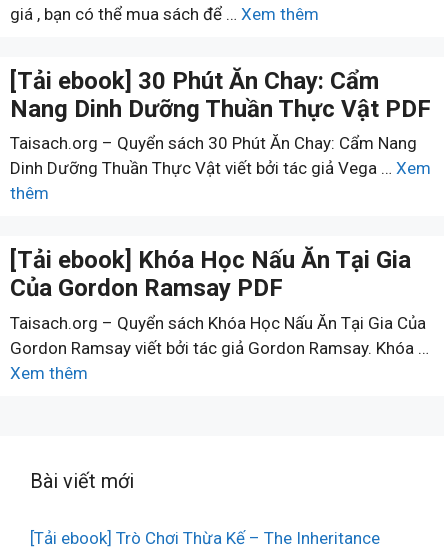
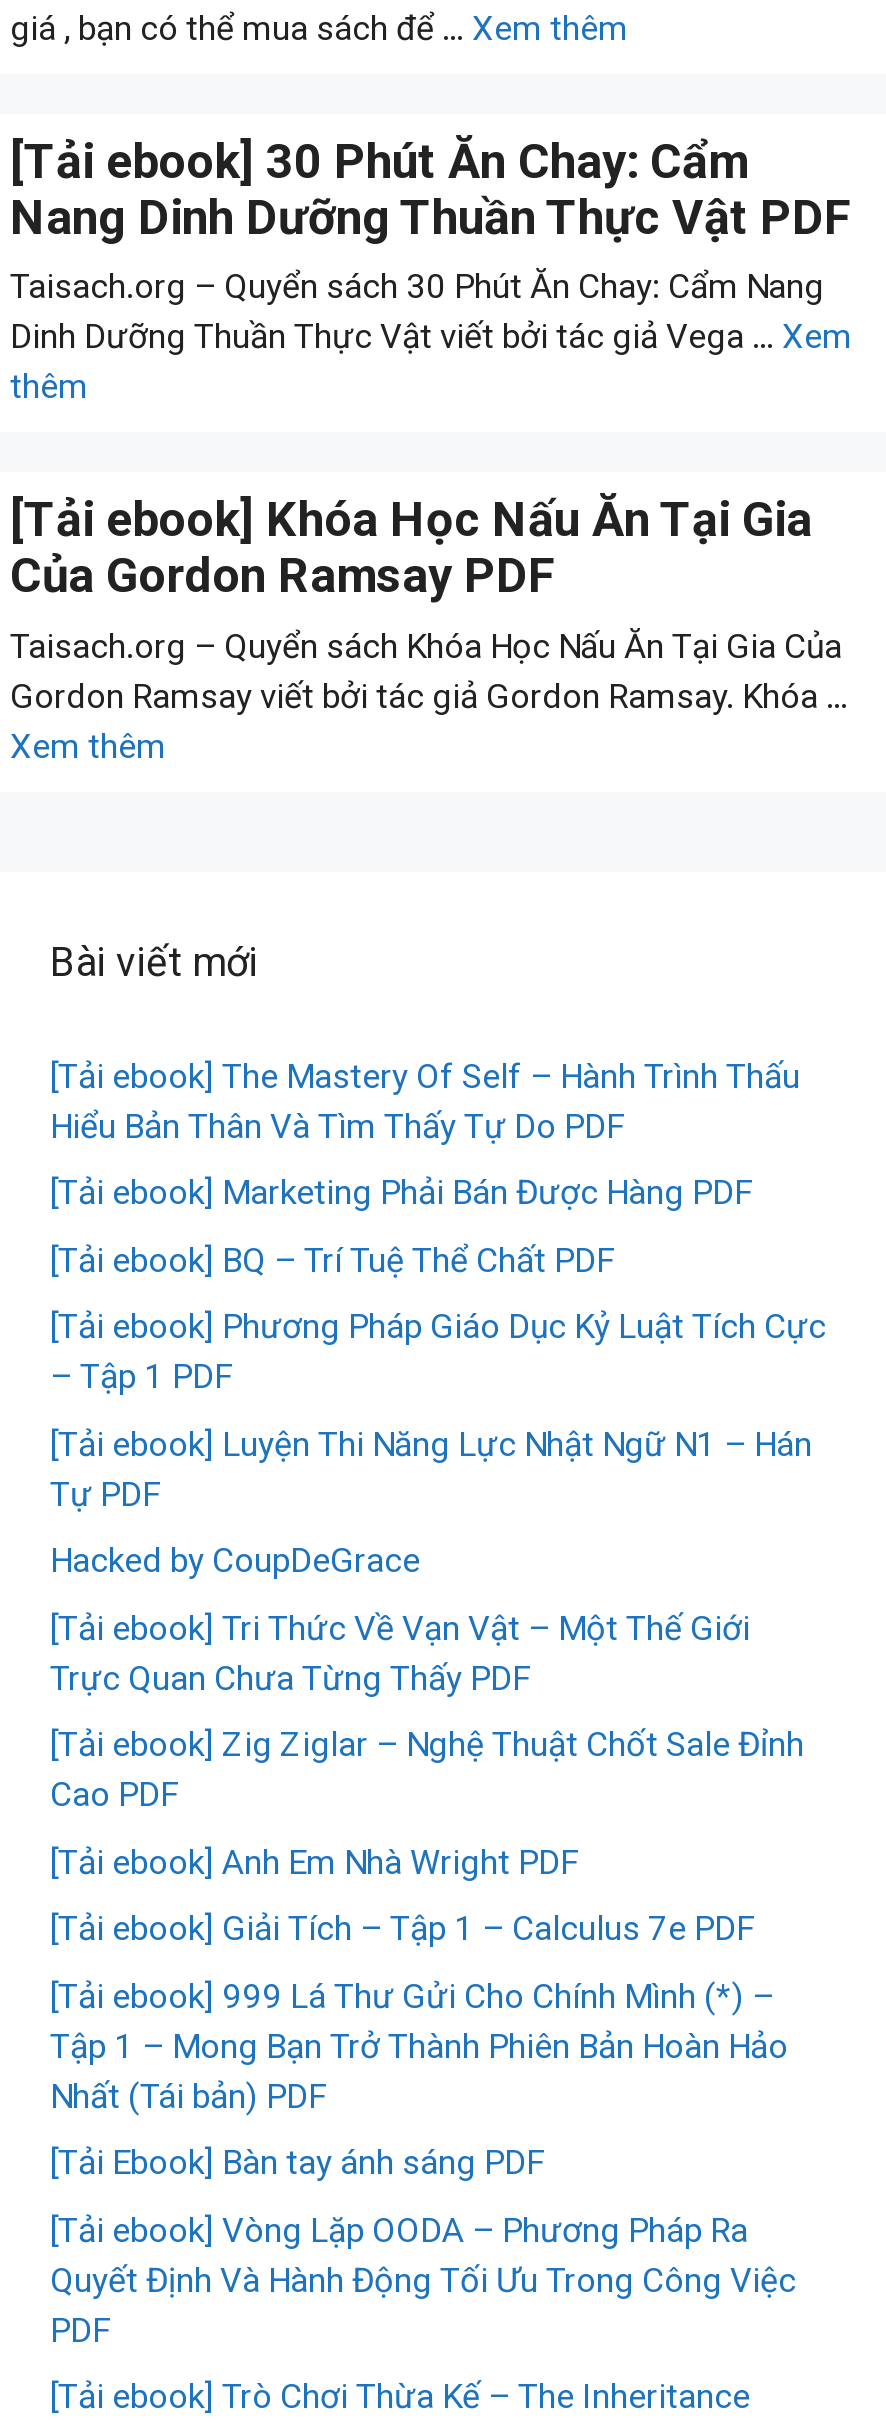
+ [Tải ebook] The Mastery Of Self – Hành Trình Thấu
+ Hiểu Bản Thân Và Tìm Thấy Tự Do PDF
+ [Tải ebook] Marketing Phải Bán Được Hàng PDF
+ [Tải ebook] BQ – Trí Tuệ Thể Chất PDF
+ [Tải ebook] Phương Pháp Giáo Dục Kỷ Luật Tích Cực
+ – Tập 1 PDF
+ [Tải ebook] Luyện Thi Năng Lực Nhật Ngữ N1 – Hán
+ Tự PDF
+ Hacked by CoupDeGrace
+ [Tải ebook] Tri Thức Về Vạn Vật – Một Thế Giới
+ Trực Quan Chưa Từng Thấy PDF
+ [Tải ebook] Zig Ziglar – Nghệ Thuật Chốt Sale Đỉnh
+ Cao PDF
+ [Tải ebook] Anh Em Nhà Wright PDF
+ [Tải ebook] Giải Tích – Tập 1 – Calculus 7e PDF
+ [Tải ebook] 999 Lá Thư Gửi Cho Chính Mình (*) –
+ Tập 1 – Mong Bạn Trở Thành Phiên Bản Hoàn Hảo
+ Nhất (Tái bản) PDF
+ [Tải Ebook] Bàn tay ánh sáng PDF
+ [Tải ebook] Vòng Lặp OODA – Phương Pháp Ra
+ Quyết Định Và Hành Động Tối Ưu Trong Công Việc
+ PDF
